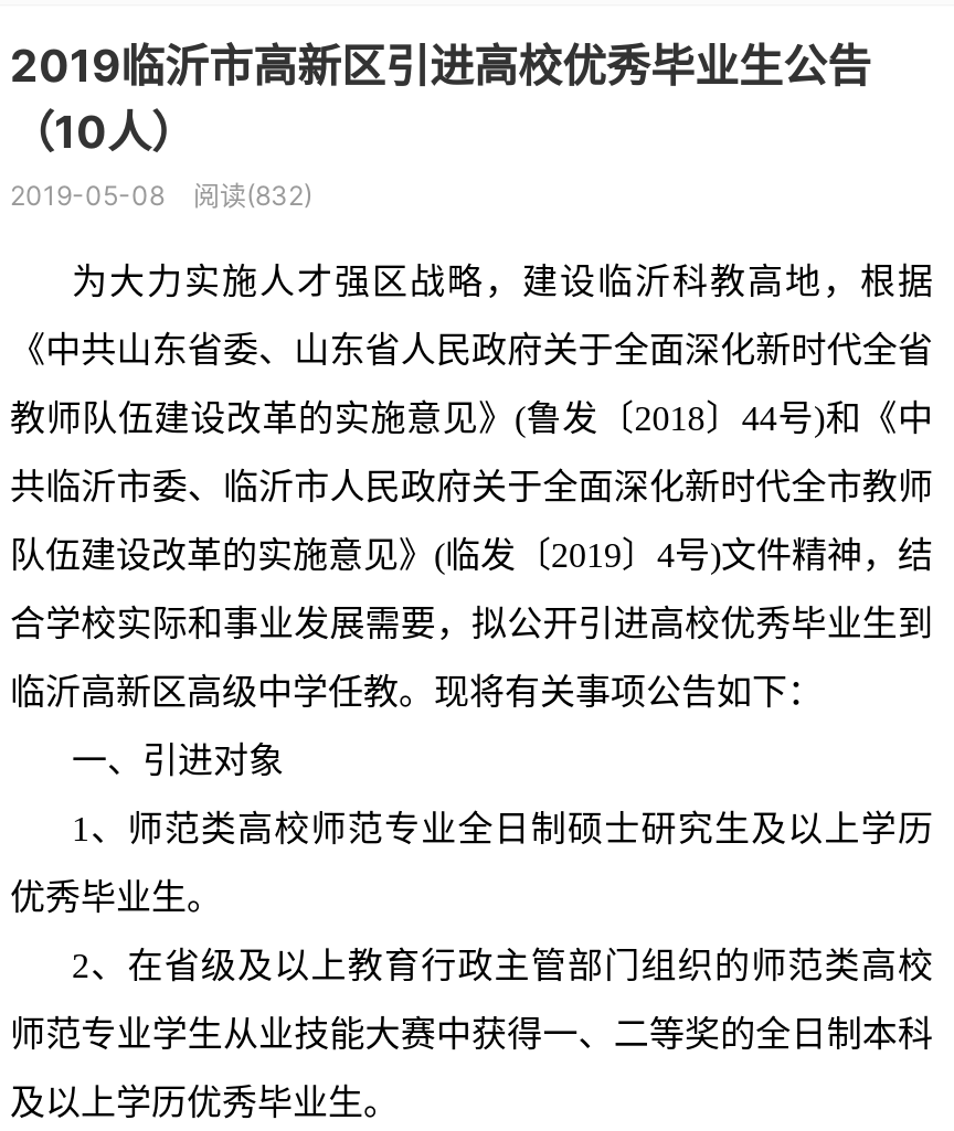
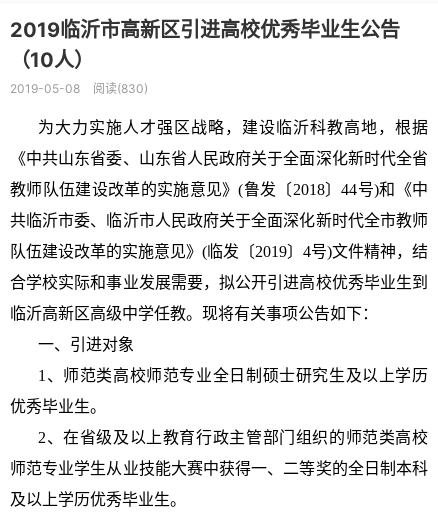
- 2019-05-08 阅读(832)
+ 2019-05-08 阅读(830)
